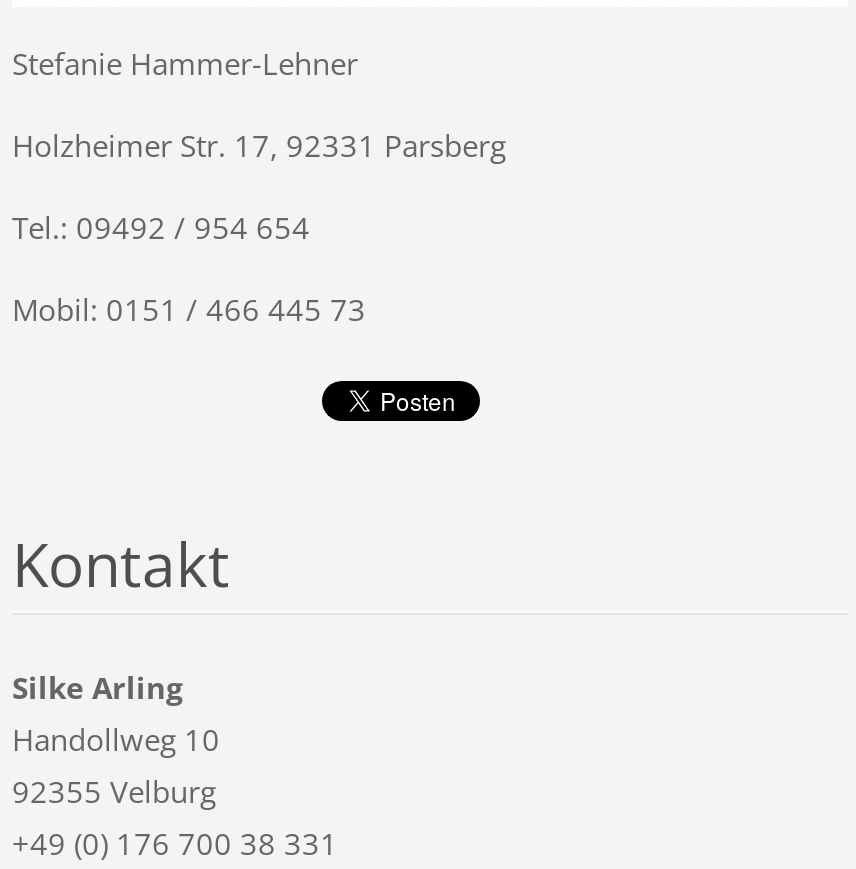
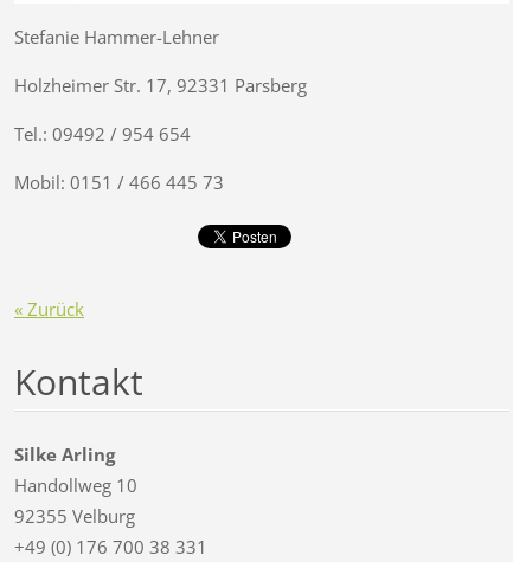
+ « Zurück
